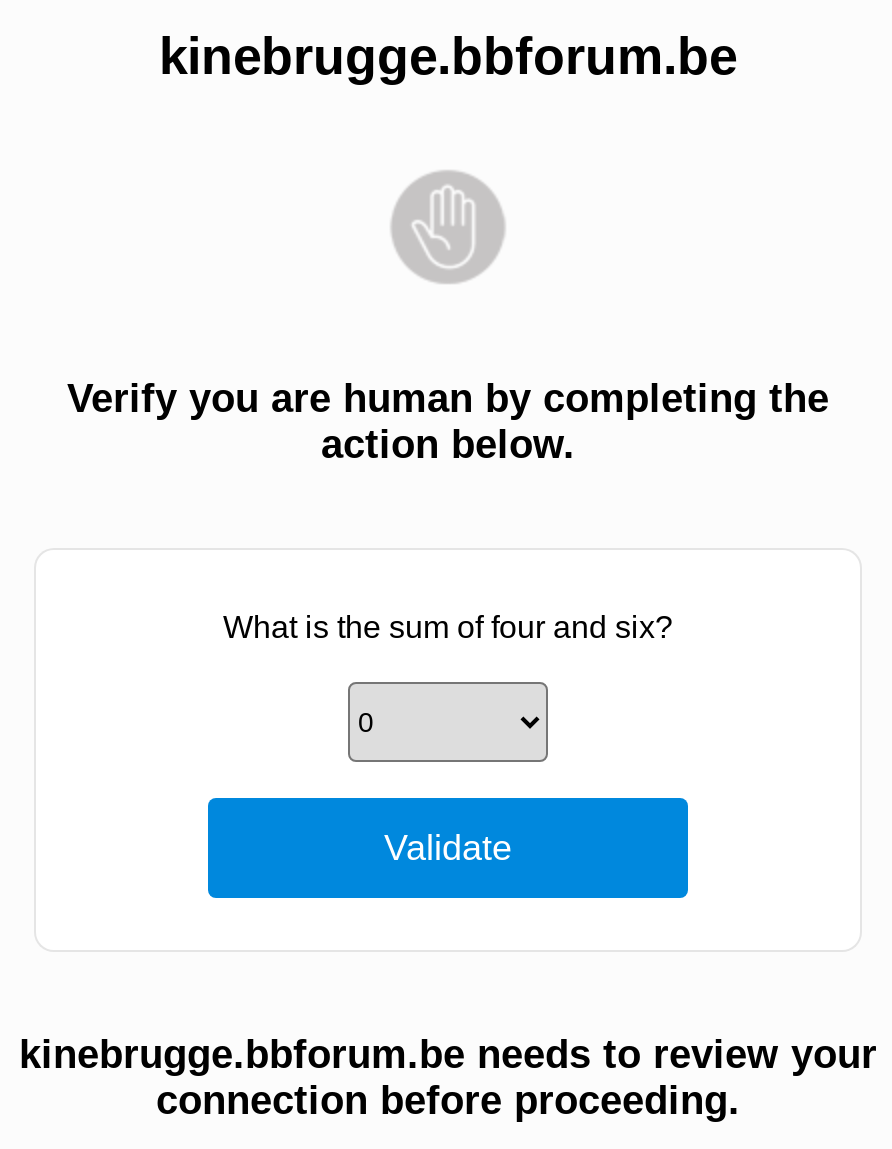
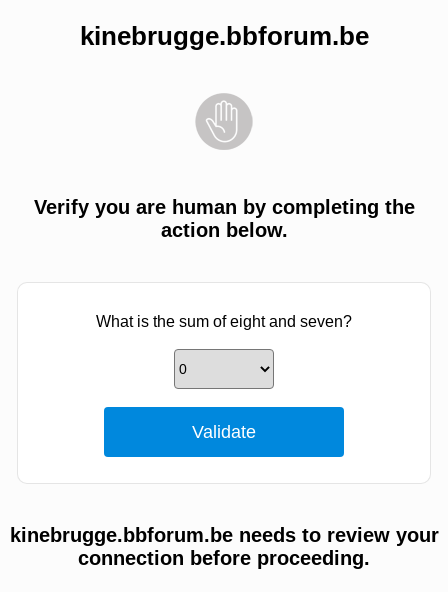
- What is the sum of four and six?
+ What is the sum of eight and seven?
